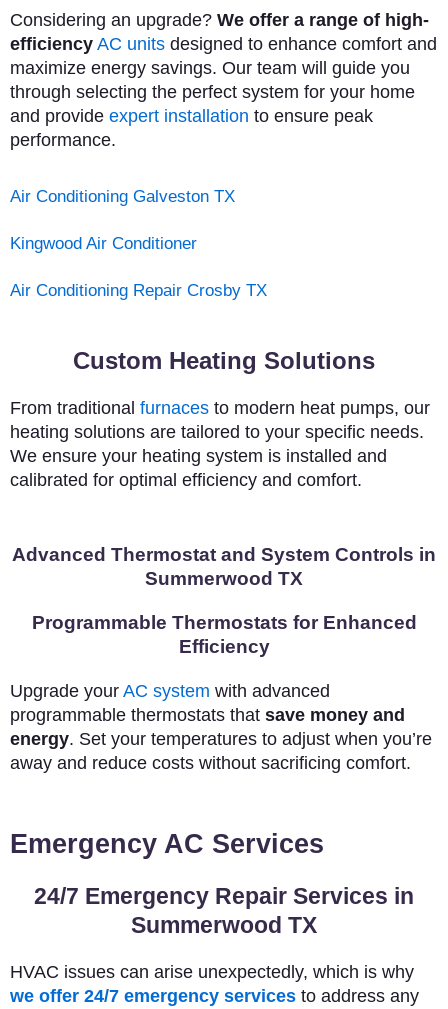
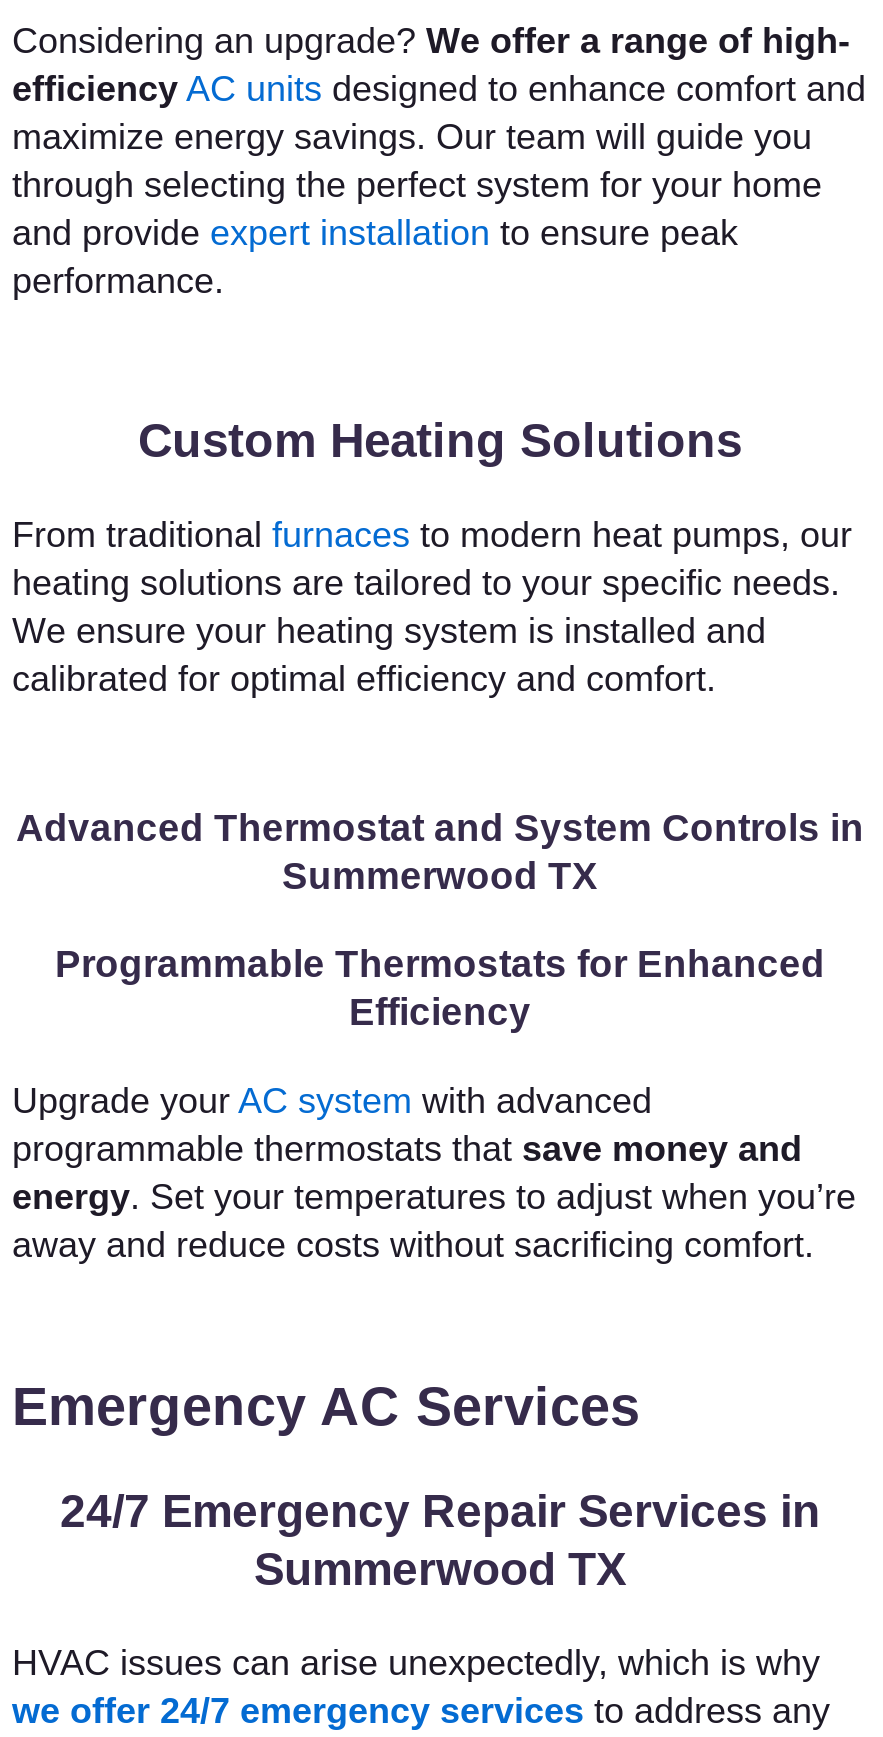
- Air Conditioning Galveston TX
- Kingwood Air Conditioner
- Air Conditioning Repair Crosby TX
